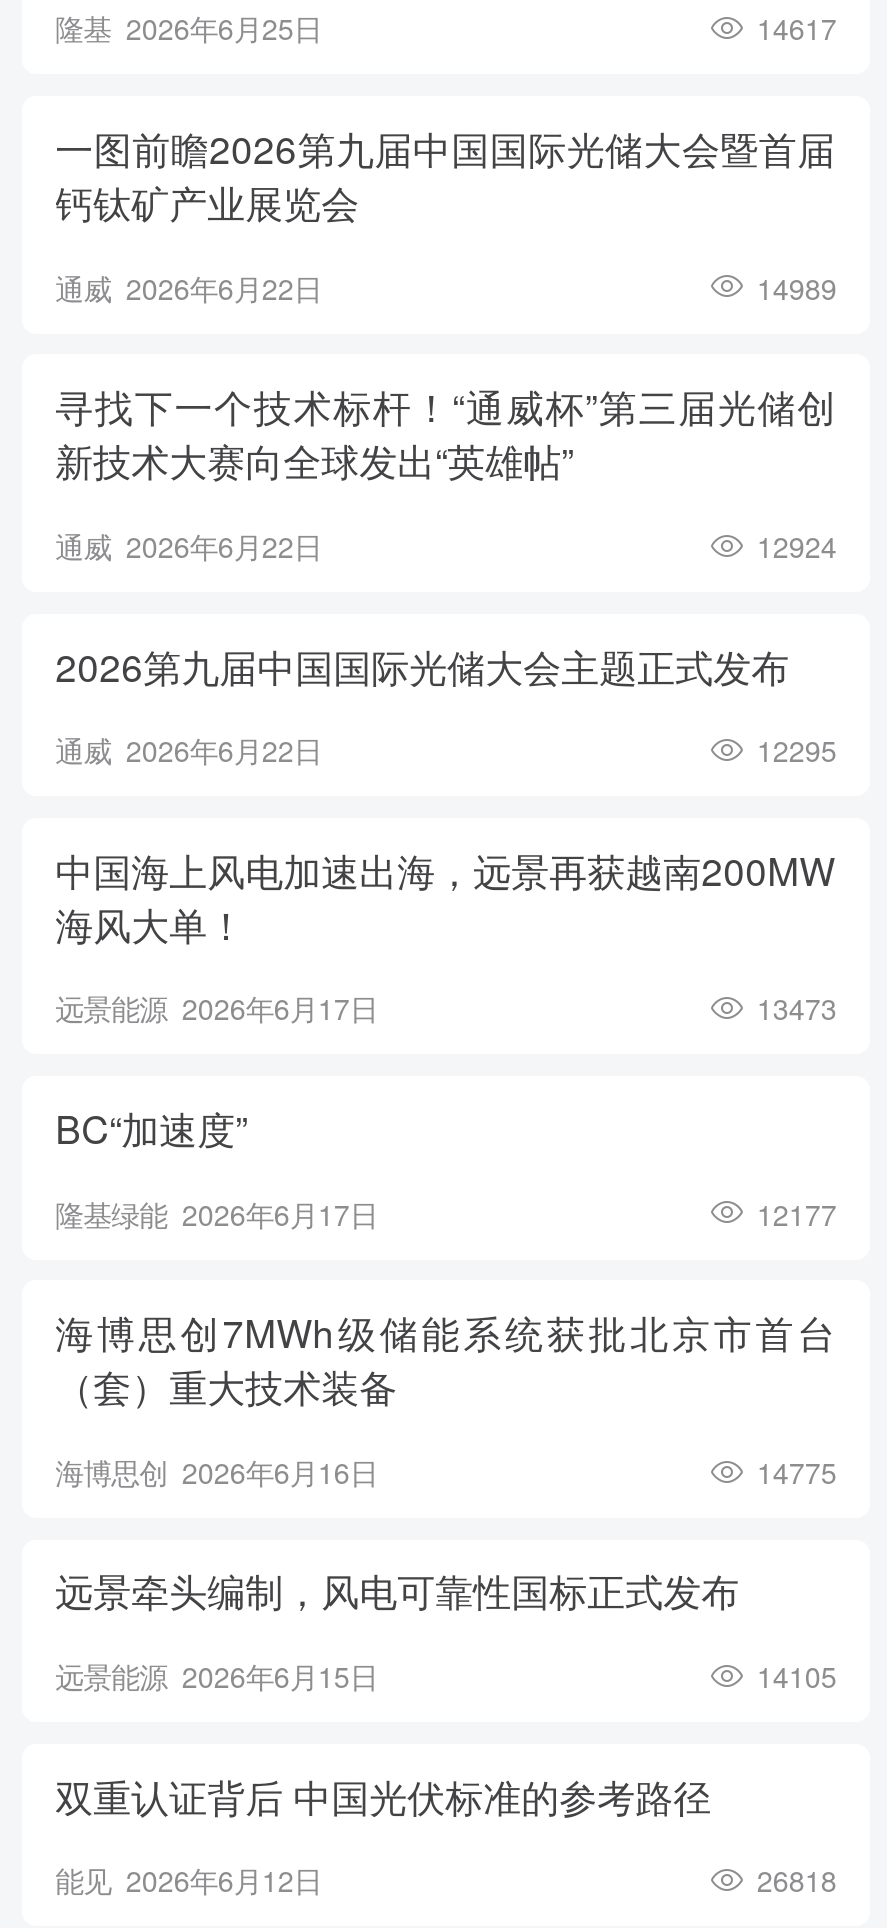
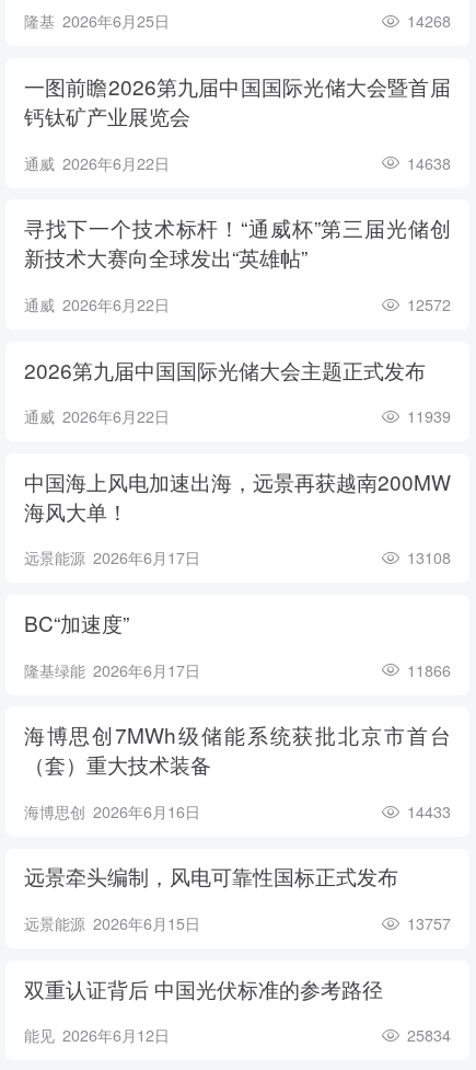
- 14617
+ 14268

- 14989
+ 14638

- 12924
+ 12572

- 12295
+ 11939

- 13473
+ 13108

- 12177
+ 11866

- 14775
+ 14433

- 14105
+ 13757

- 26818
+ 25834
